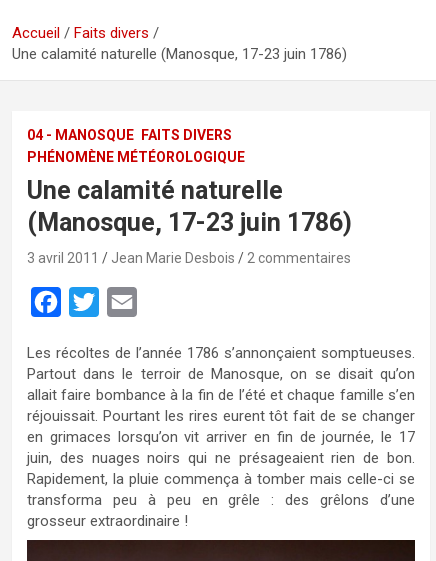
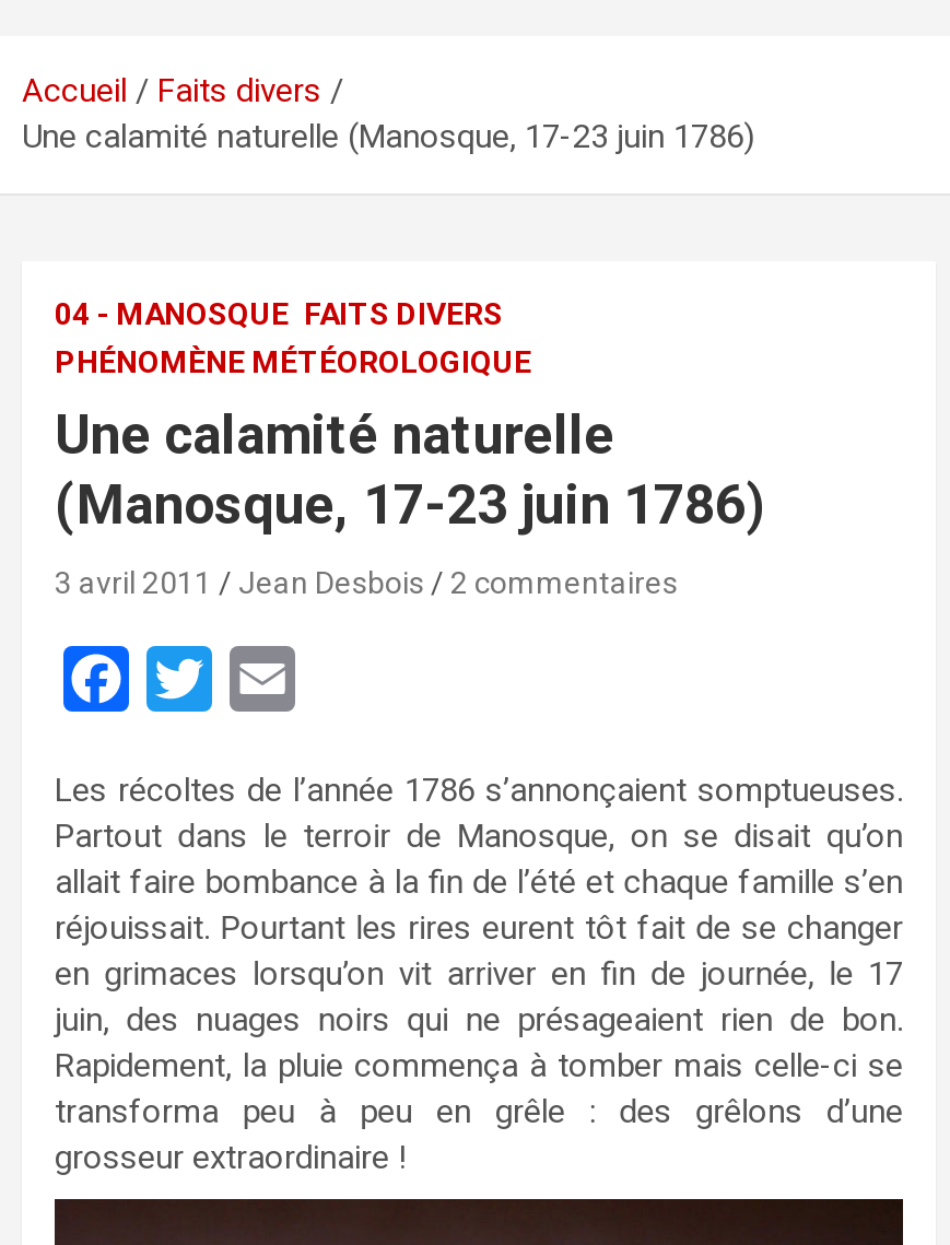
- Jean Marie Desbois
+ Jean Desbois
